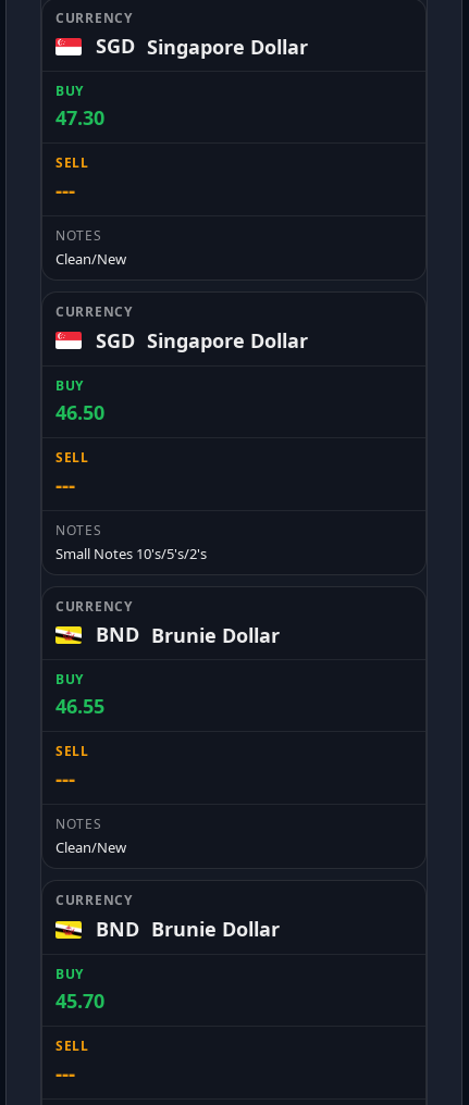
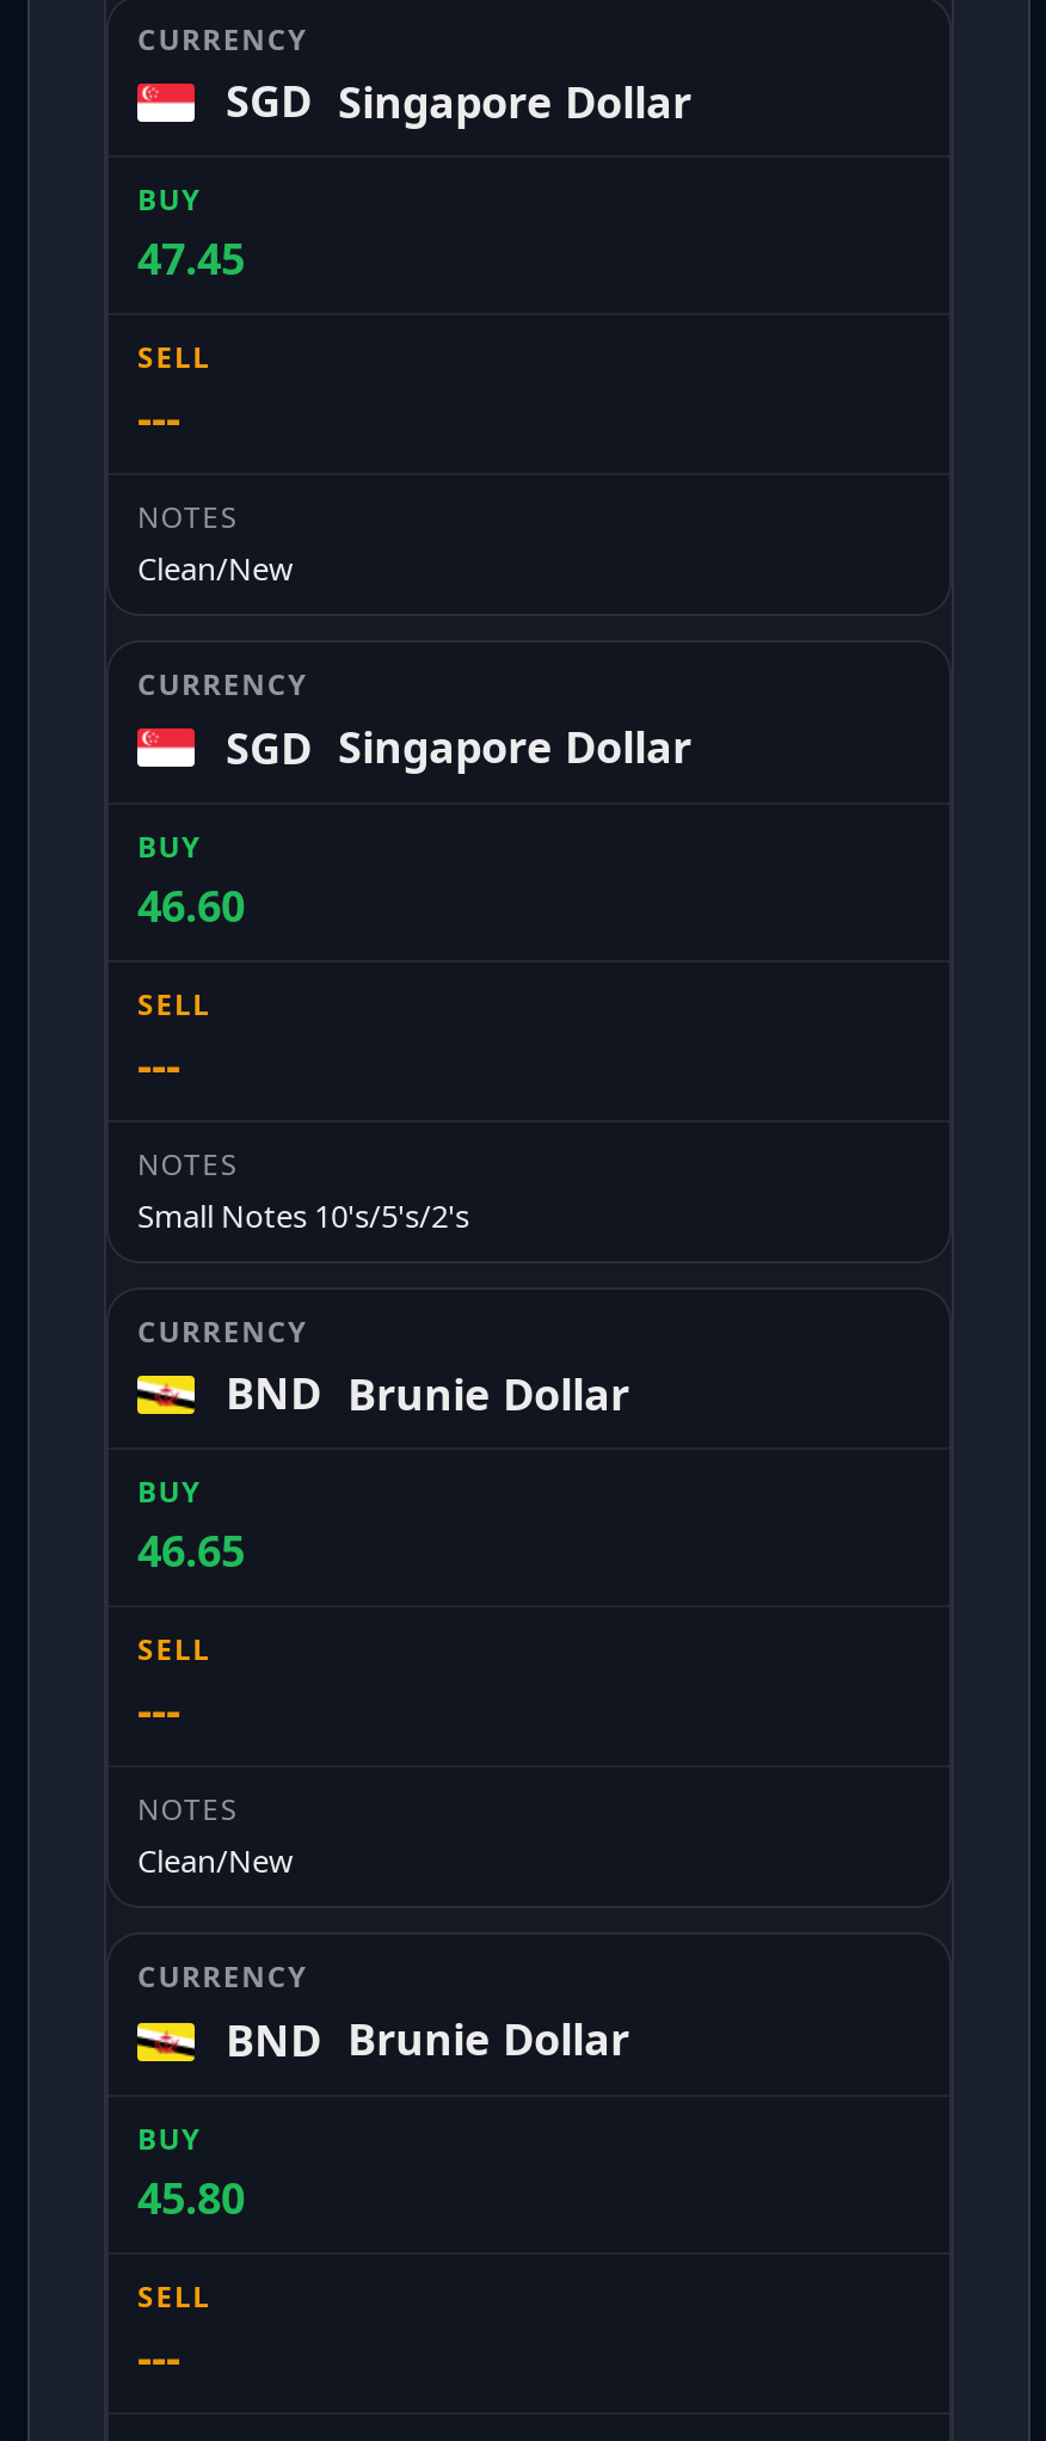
- 47.30
+ 47.45

- 46.50
+ 46.60

- 46.55
+ 46.65

- 45.70
+ 45.80
